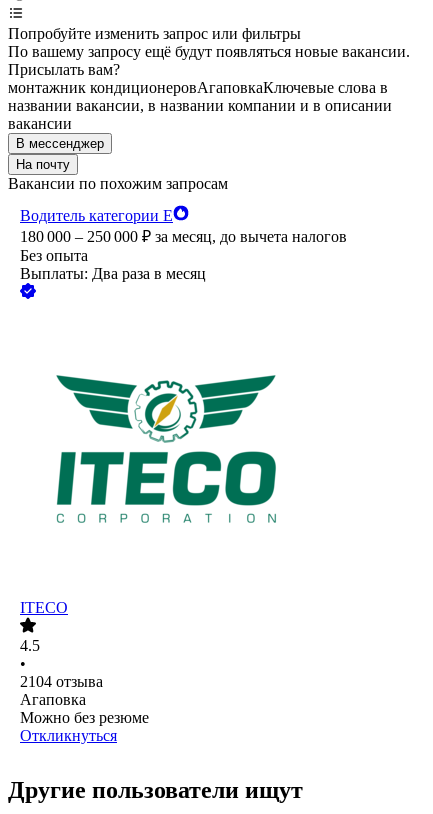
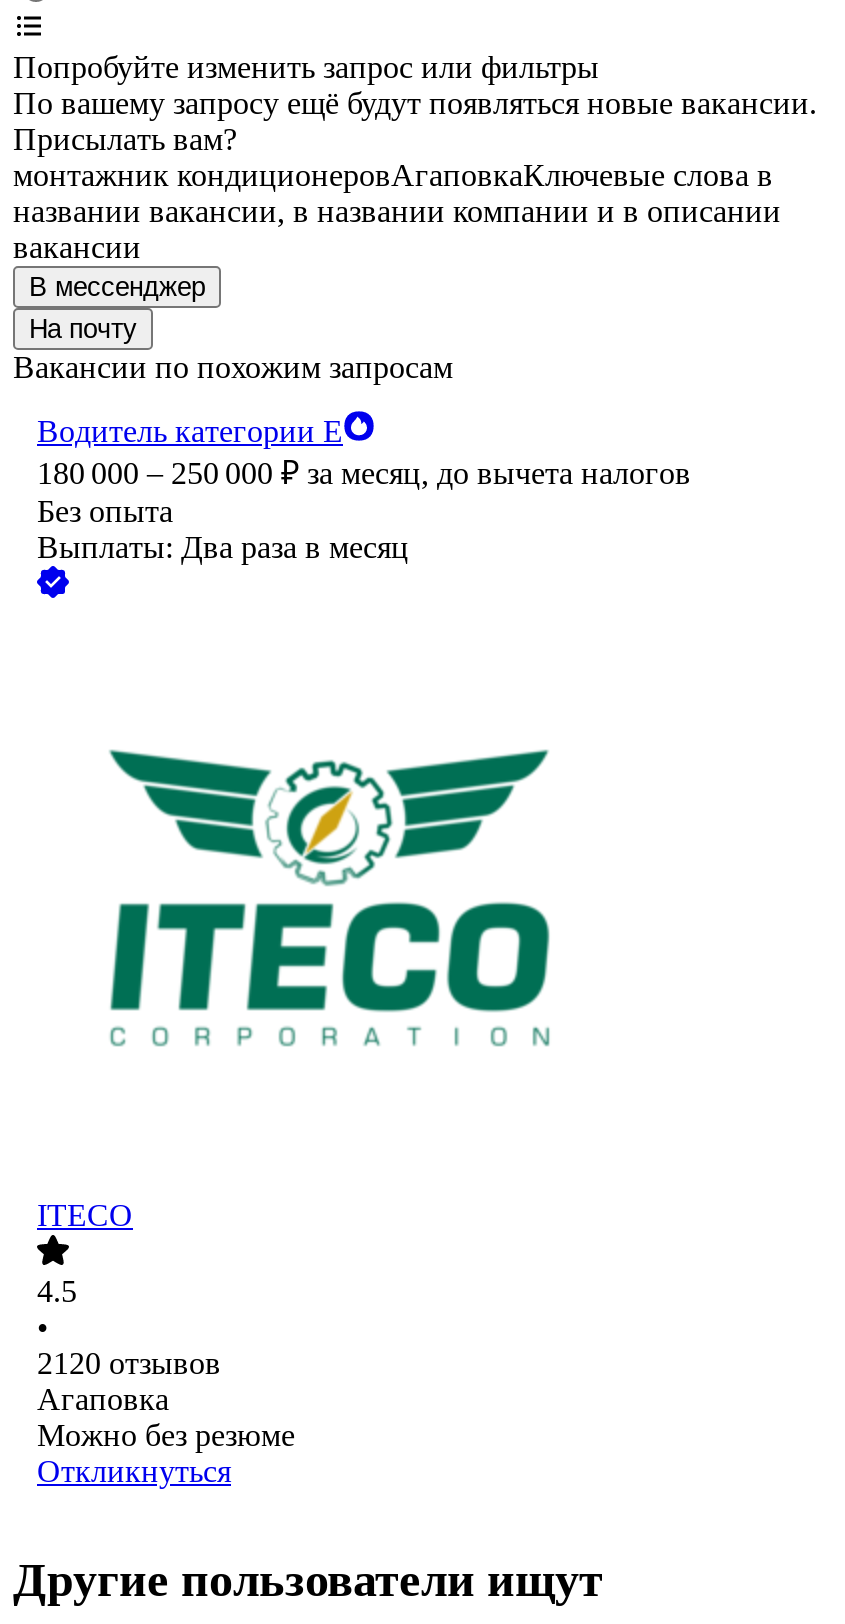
- 2104 отзыва
+ 2120 отзывов
